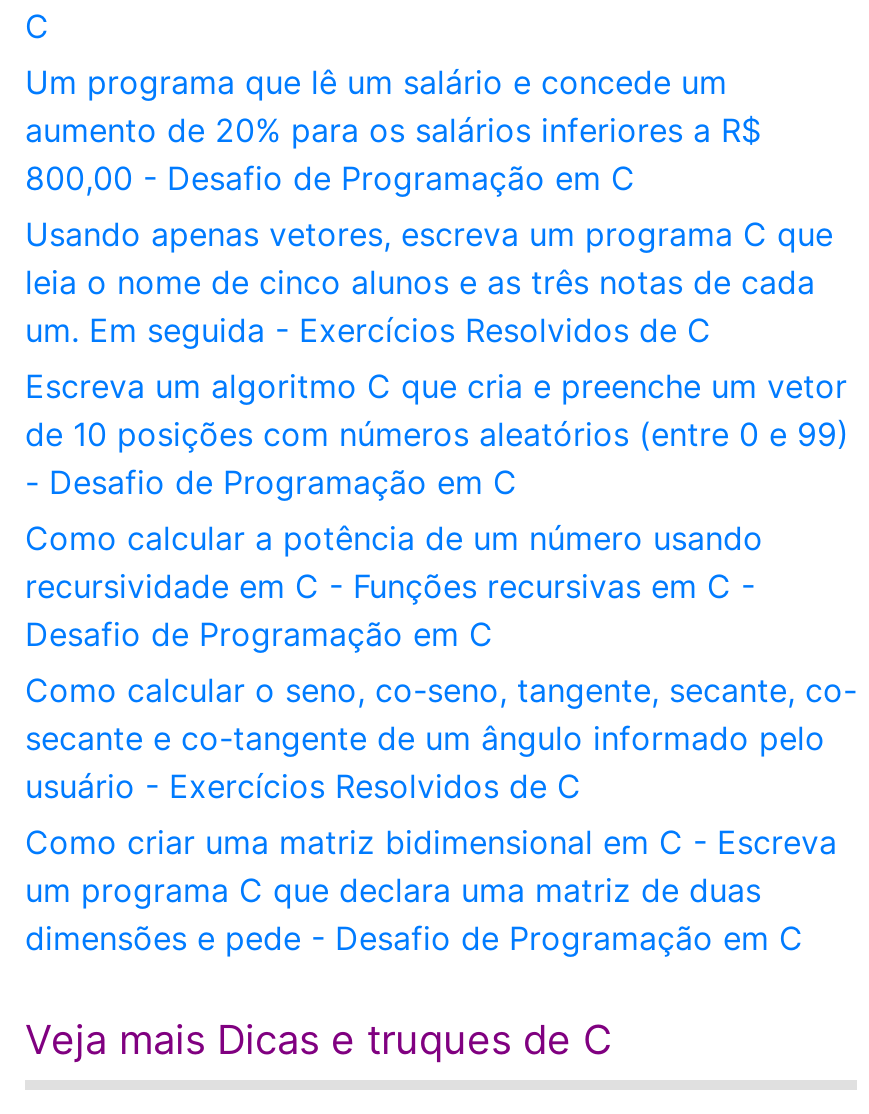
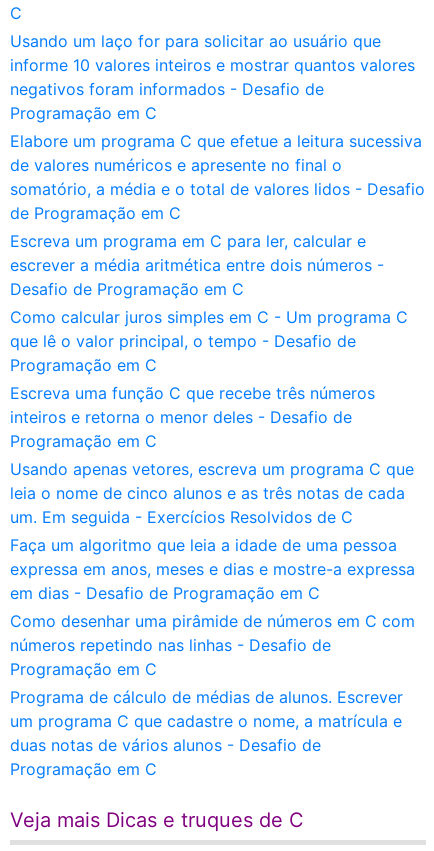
- Um programa que lê um salário e concede um
- aumento de 20% para os salários inferiores a R$
- 800,00 - Desafio de Programação em C
+ Usando um laço for para solicitar ao usuário que
+ informe 10 valores inteiros e mostrar quantos valores
+ negativos foram informados - Desafio de
+ Programação em C
+ Elabore um programa C que efetue a leitura sucessiva
+ de valores numéricos e apresente no final o
+ somatório, a média e o total de valores lidos - Desafio
+ de Programação em C
+ Escreva um programa em C para ler, calcular e
+ escrever a média aritmética entre dois números -
+ Como calcular juros simples em C - Um programa C
+ que lê o valor principal, o tempo - Desafio de
+ Programação em C
+ Escreva uma função C que recebe três números
+ inteiros e retorna o menor deles - Desafio de
+ Programação em C

moved down: Usando apenas vetores, escreva um programa C que | leia o nome de cinco alunos e as três notas de cada | um. Em seguida - Exercícios Resolvidos de C

- Escreva um algoritmo C que cria e preenche um vetor
- de 10 posições com números aleatórios (entre 0 e 99)
- - Desafio de Programação em C
- Como calcular a potência de um número usando
- recursividade em C - Funções recursivas em C -
- Como calcular o seno, co-seno, tangente, secante, co-
- secante e co-tangente de um ângulo informado pelo
- usuário - Exercícios Resolvidos de C
- Como criar uma matriz bidimensional em C - Escreva
- um programa C que declara uma matriz de duas
- dimensões e pede - Desafio de Programação em C
+ Faça um algoritmo que leia a idade de uma pessoa
+ expressa em anos, meses e dias e mostre-a expressa
+ em dias - Desafio de Programação em C
+ Como desenhar uma pirâmide de números em C com
+ números repetindo nas linhas - Desafio de
+ Programação em C
+ Programa de cálculo de médias de alunos. Escrever
+ um programa C que cadastre o nome, a matrícula e
+ duas notas de vários alunos - Desafio de
+ Programação em C

moved up: Desafio de Programação em C
